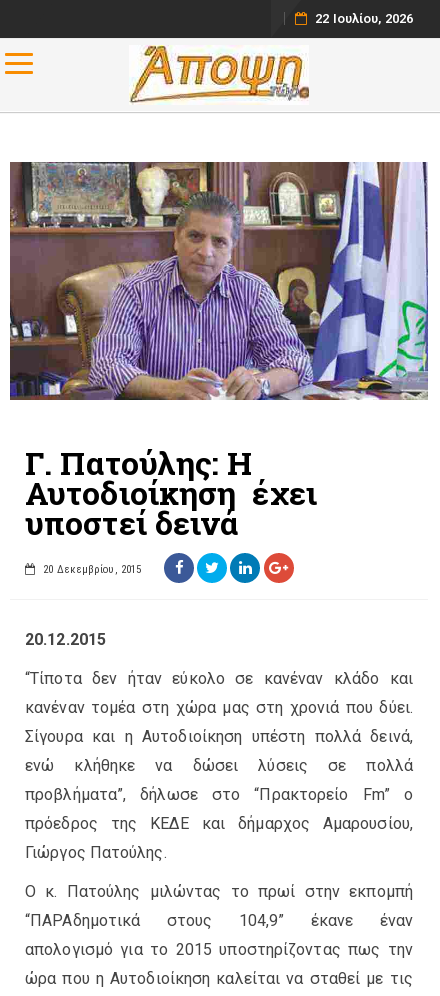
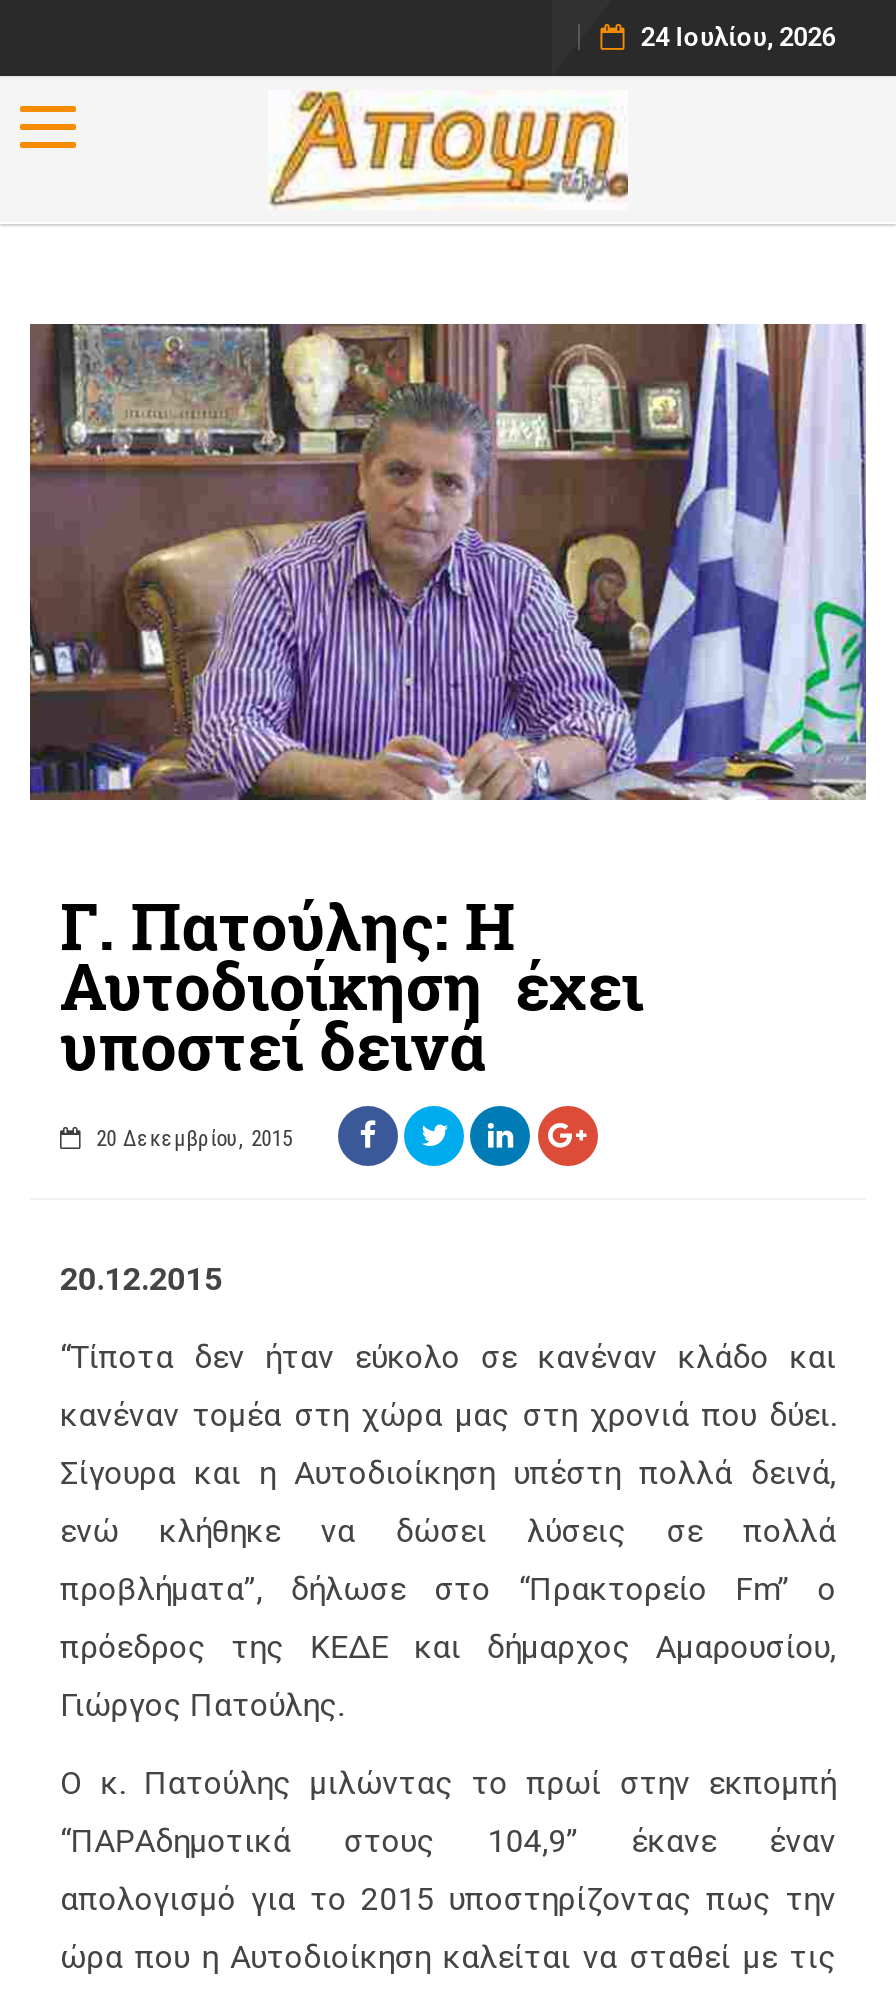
- 22 Ιουλίου, 2026
+ 24 Ιουλίου, 2026
